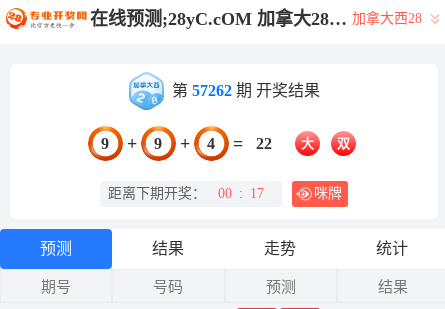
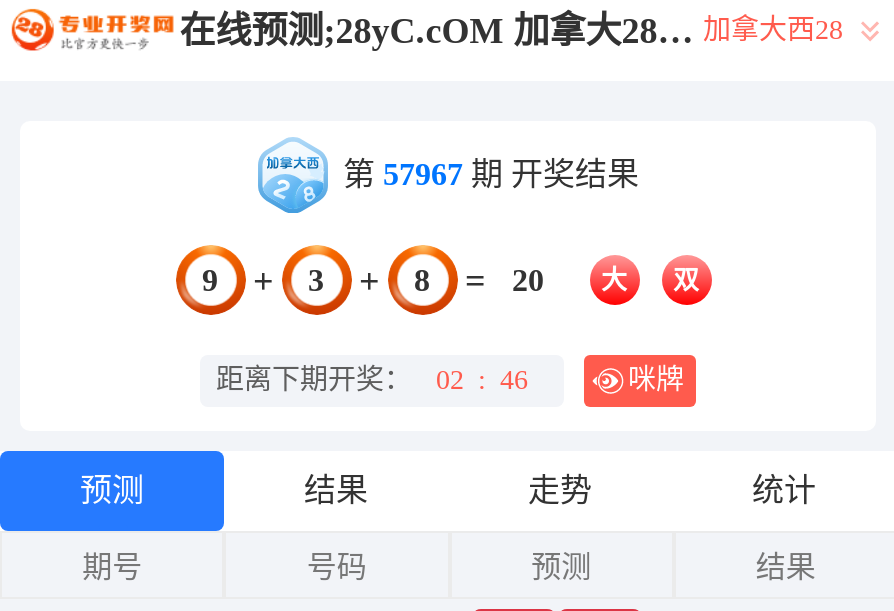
- 第57262期 开奖结果
+ 第57967期 开奖结果

- 9
+ 3

- 4
+ 8

- 22
+ 20

- 距离下期开奖： 00 : 17
+ 距离下期开奖： 02 : 46
